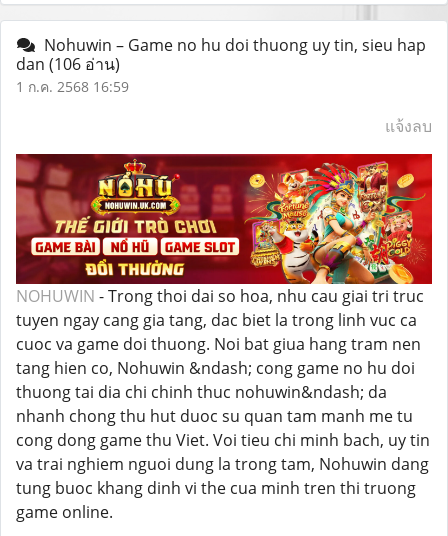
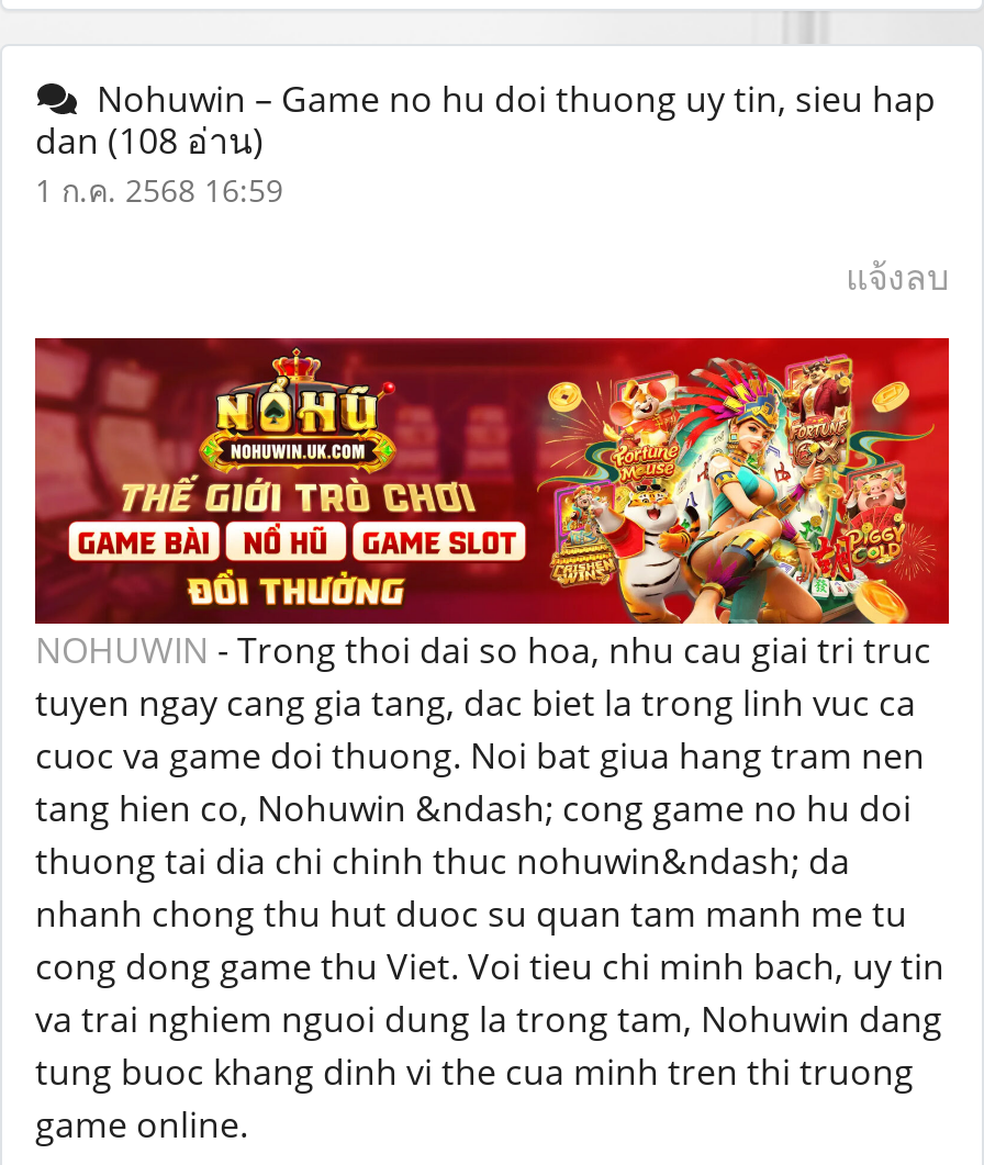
- dan (106 อ่าน)
+ dan (108 อ่าน)
